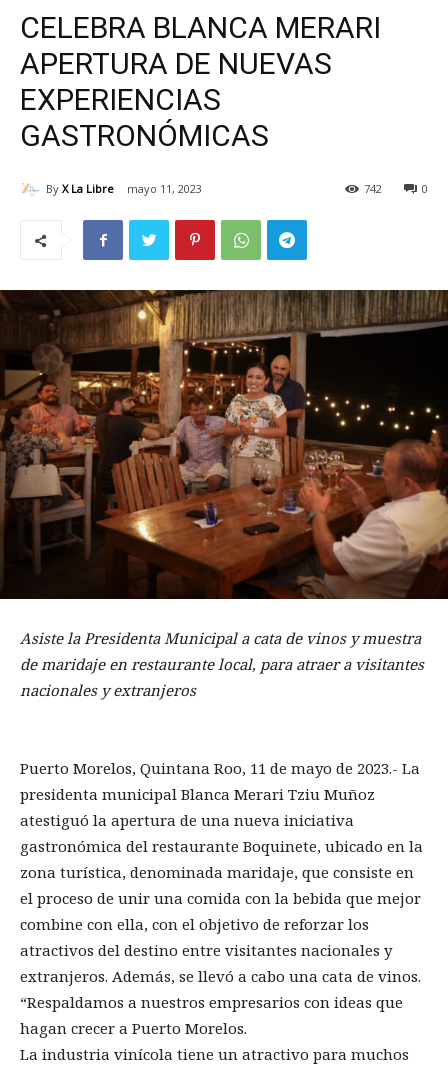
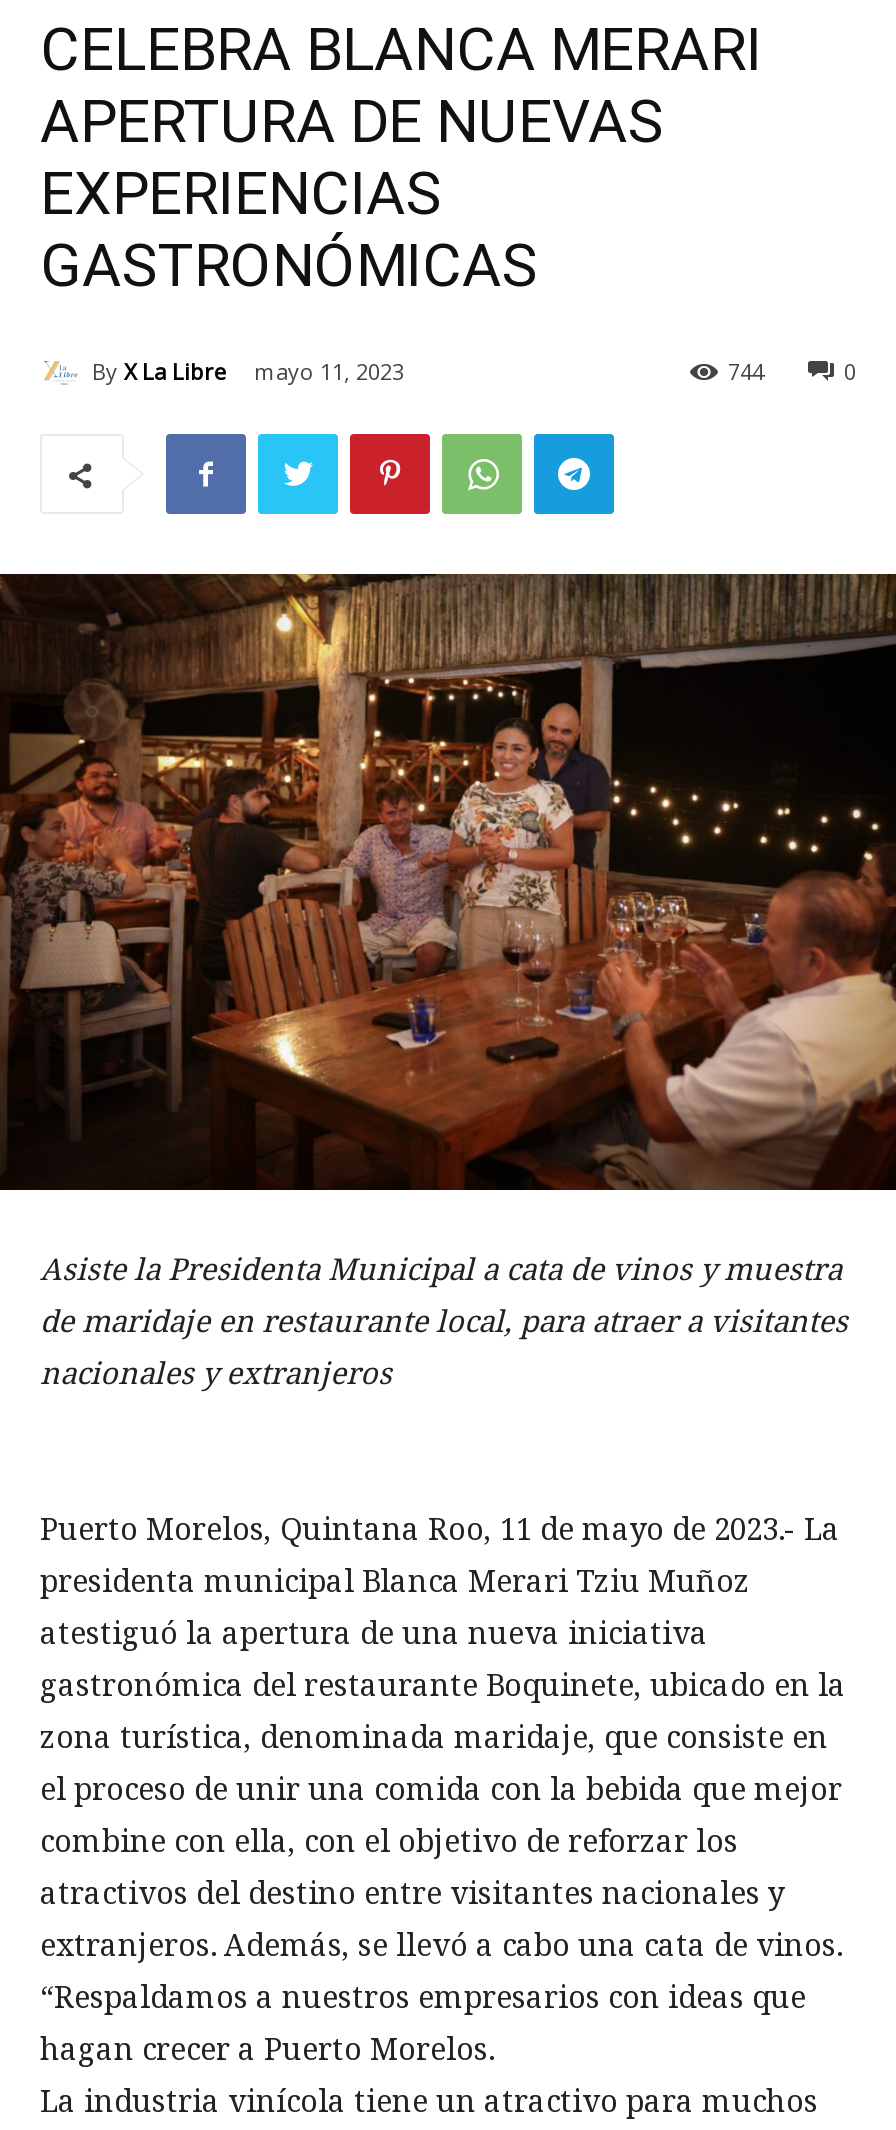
- 742
+ 744
